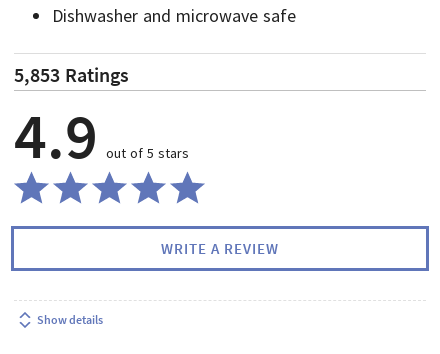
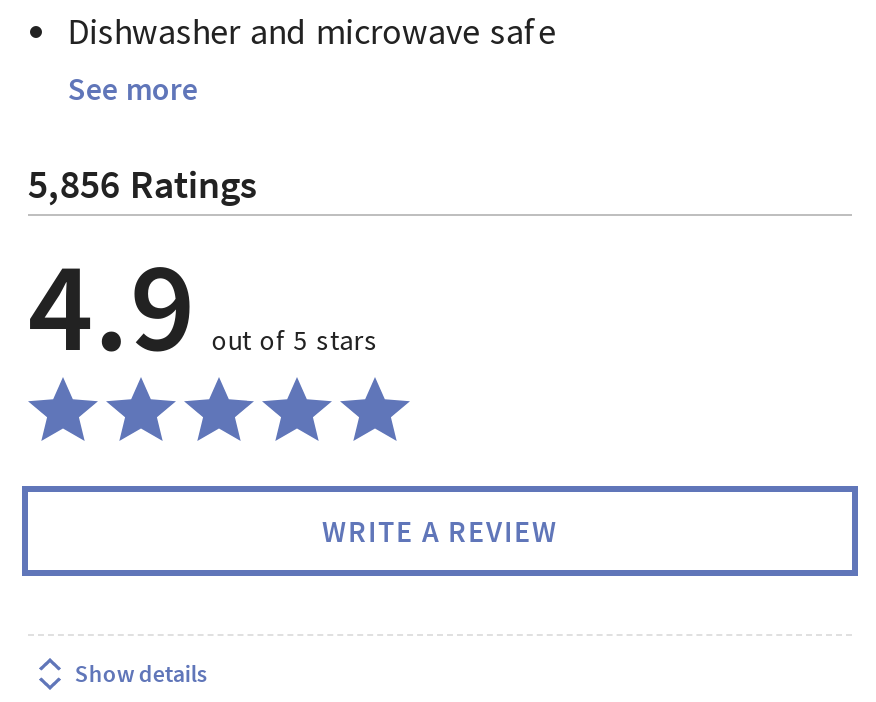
- 5,853 Ratings
+ See more
+ 5,856 Ratings
